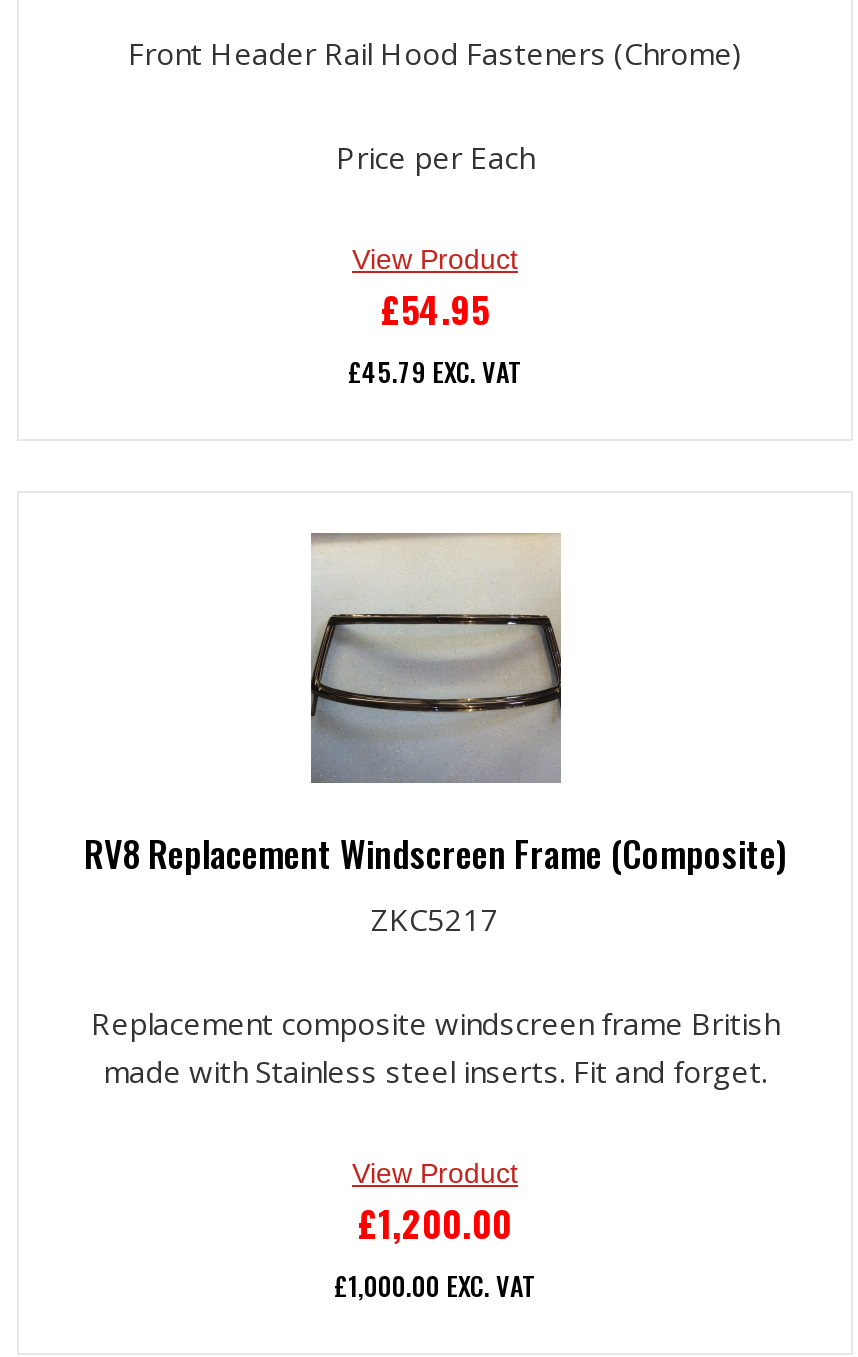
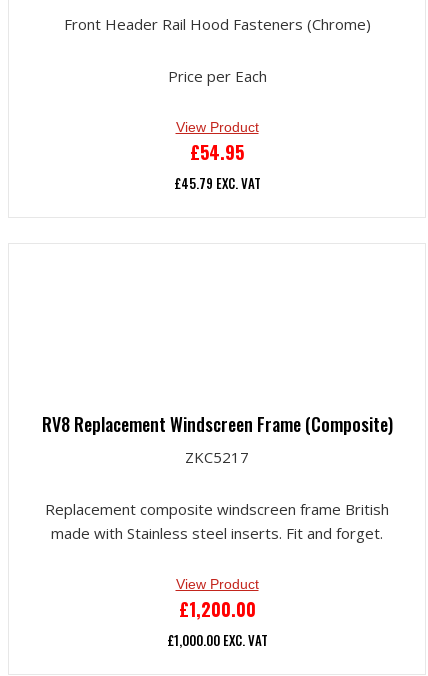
- [image]
